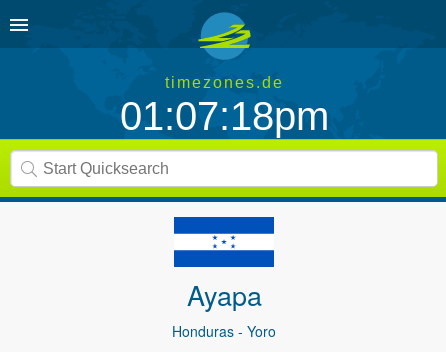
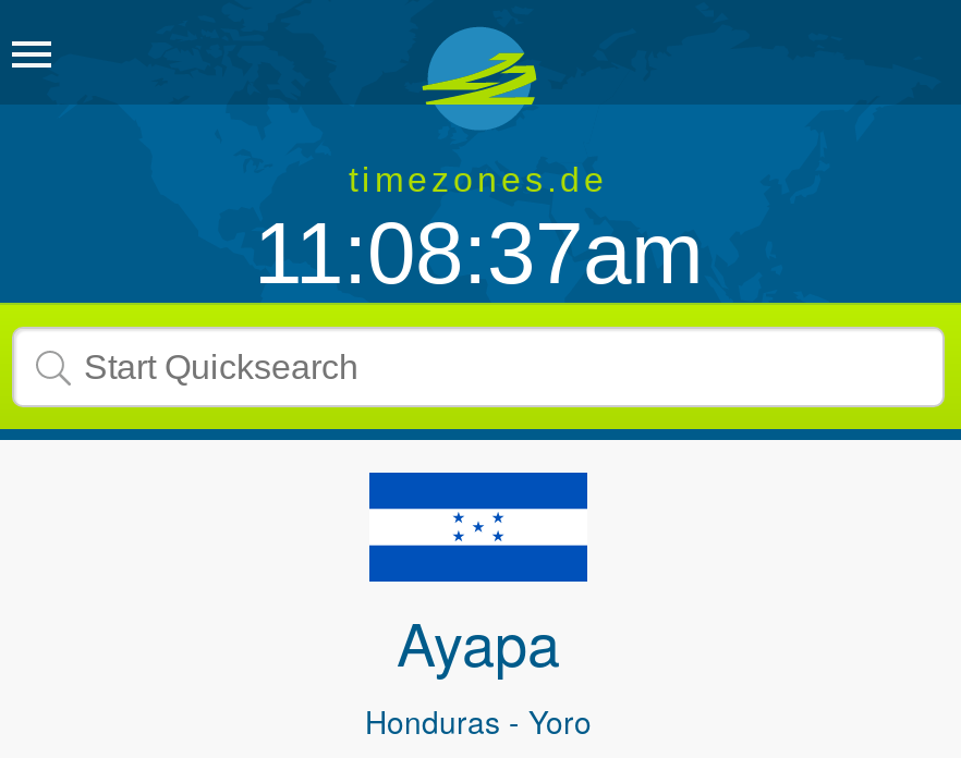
- 01:07:18pm
+ 11:08:37am
